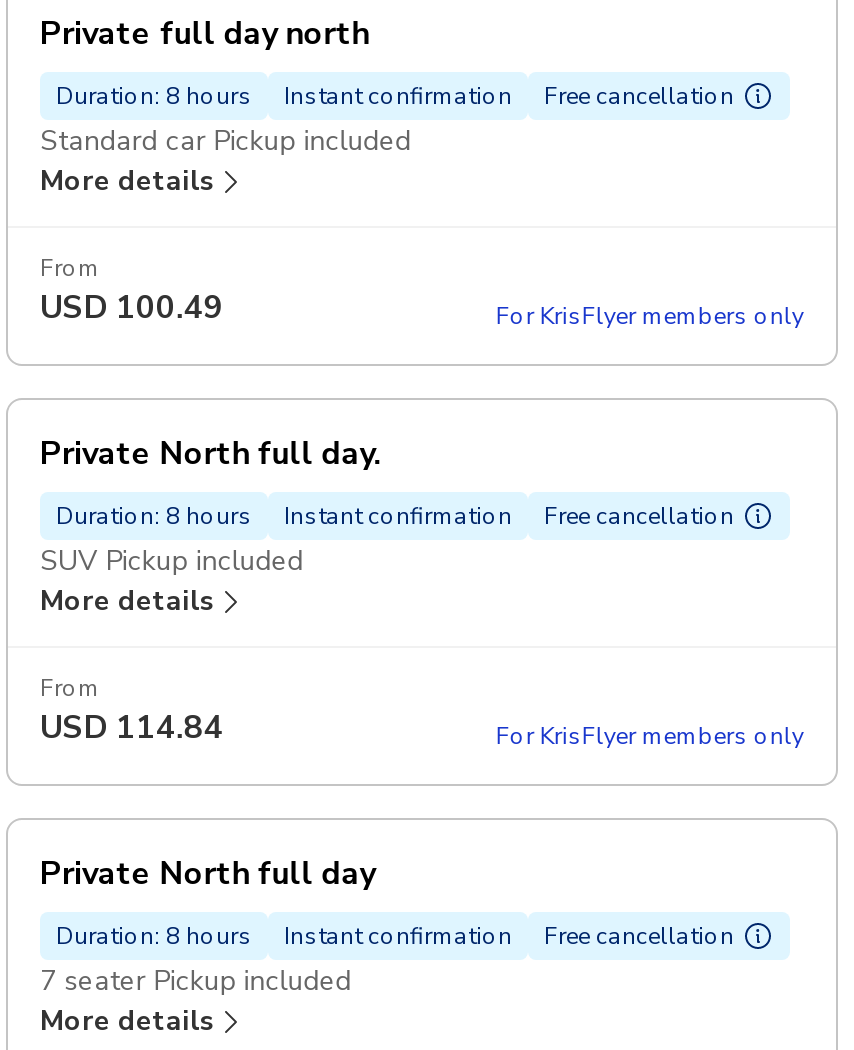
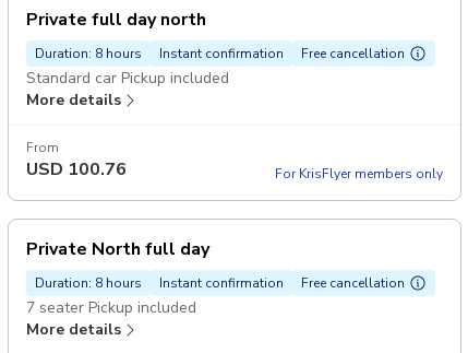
- USD 100.49
- For KrisFlyer members only
- Private North full day.
- Duration: 8 hours
- Instant confirmation
- Free cancellation
- SUV Pickup included
- More details
- From
- USD 114.84
+ USD 100.76
